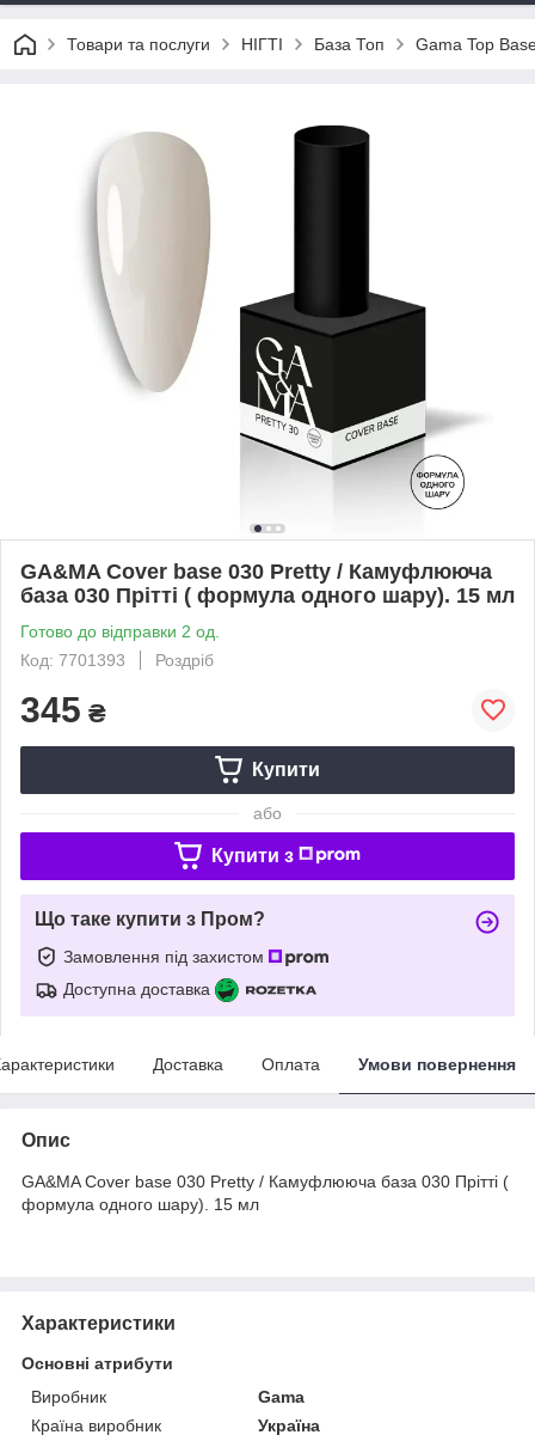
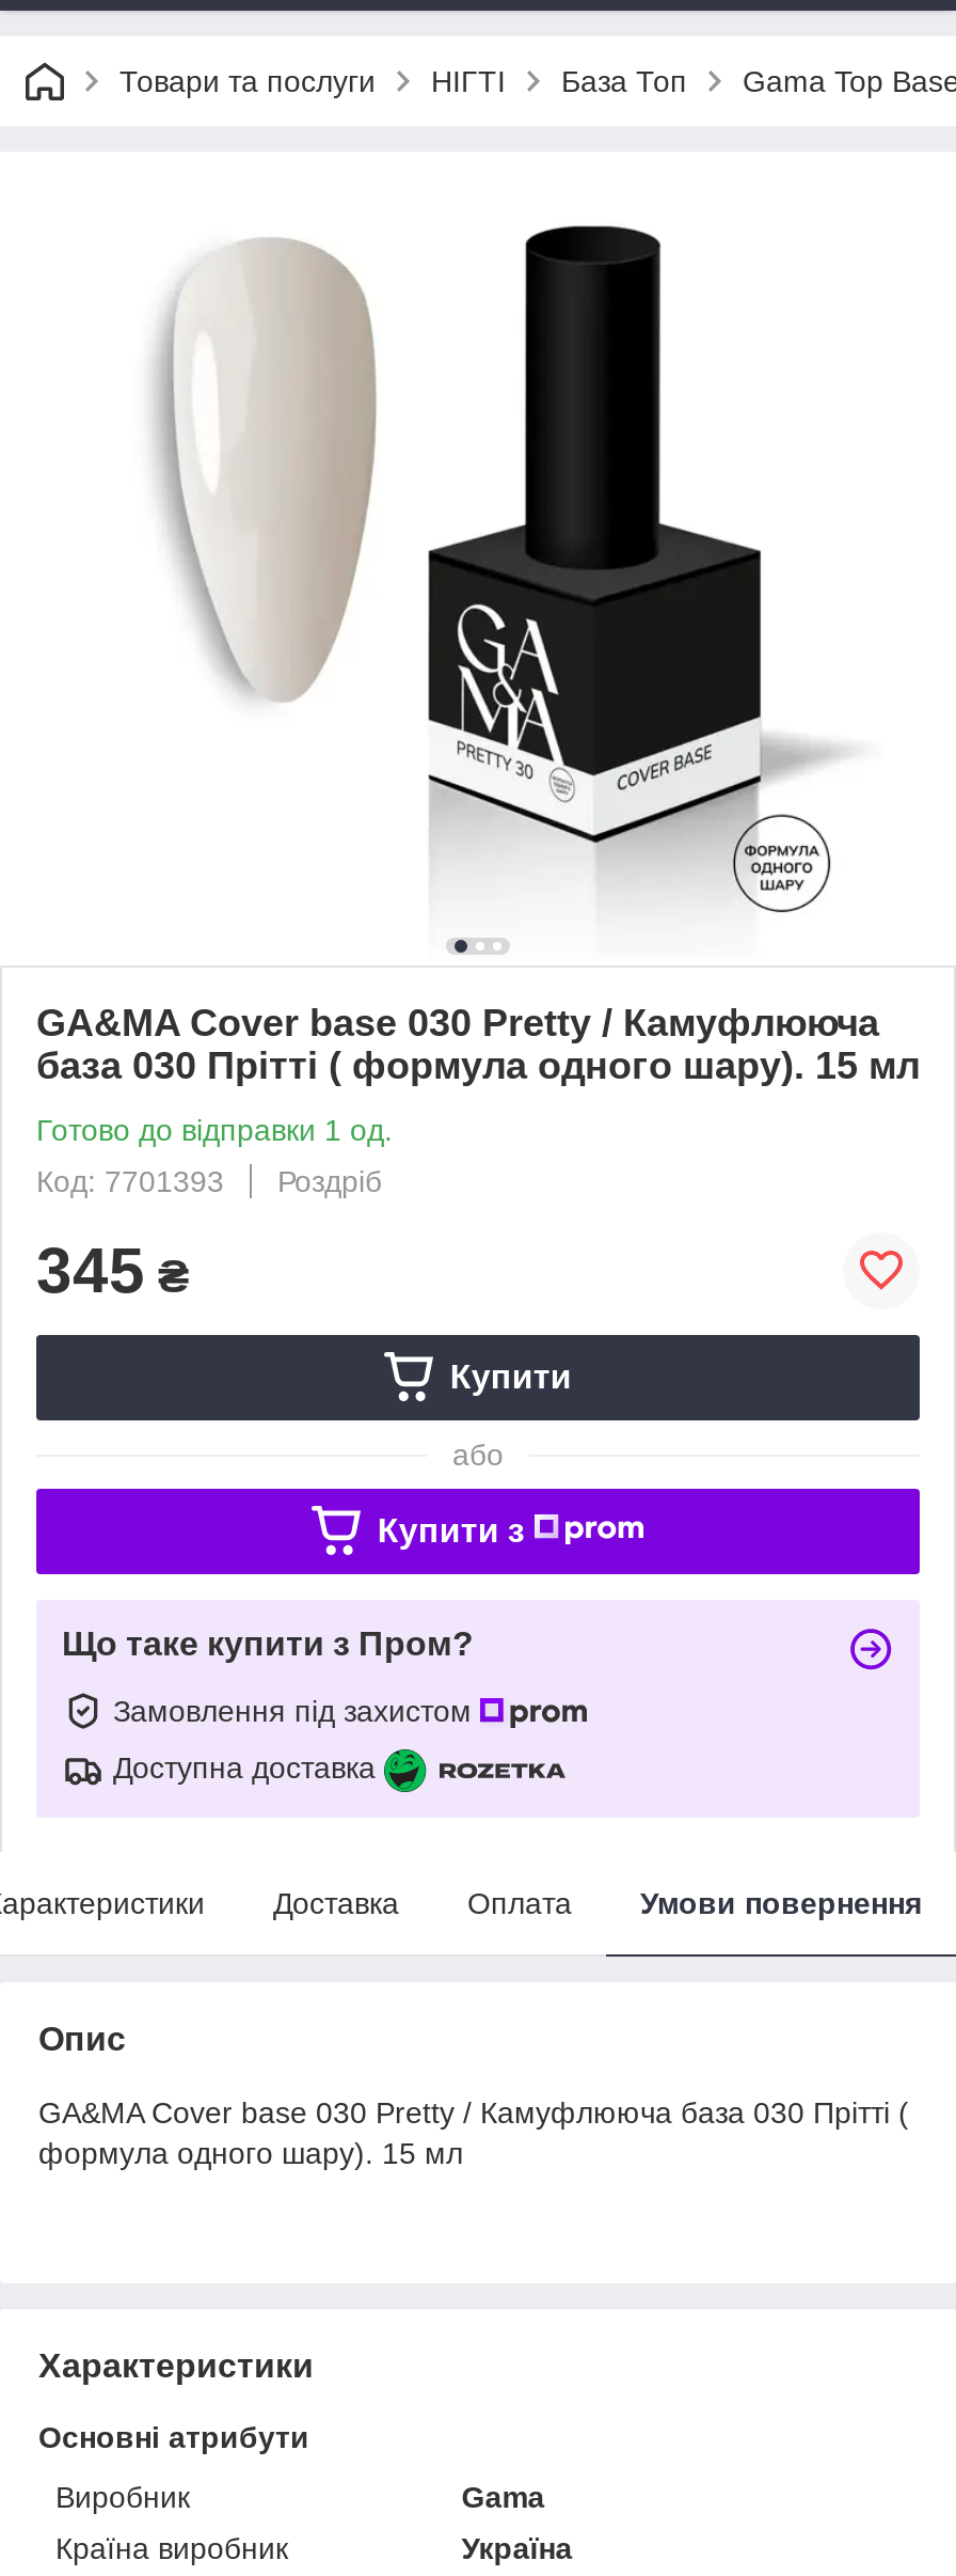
- Готово до відправки 2 од.
+ Готово до відправки 1 од.
